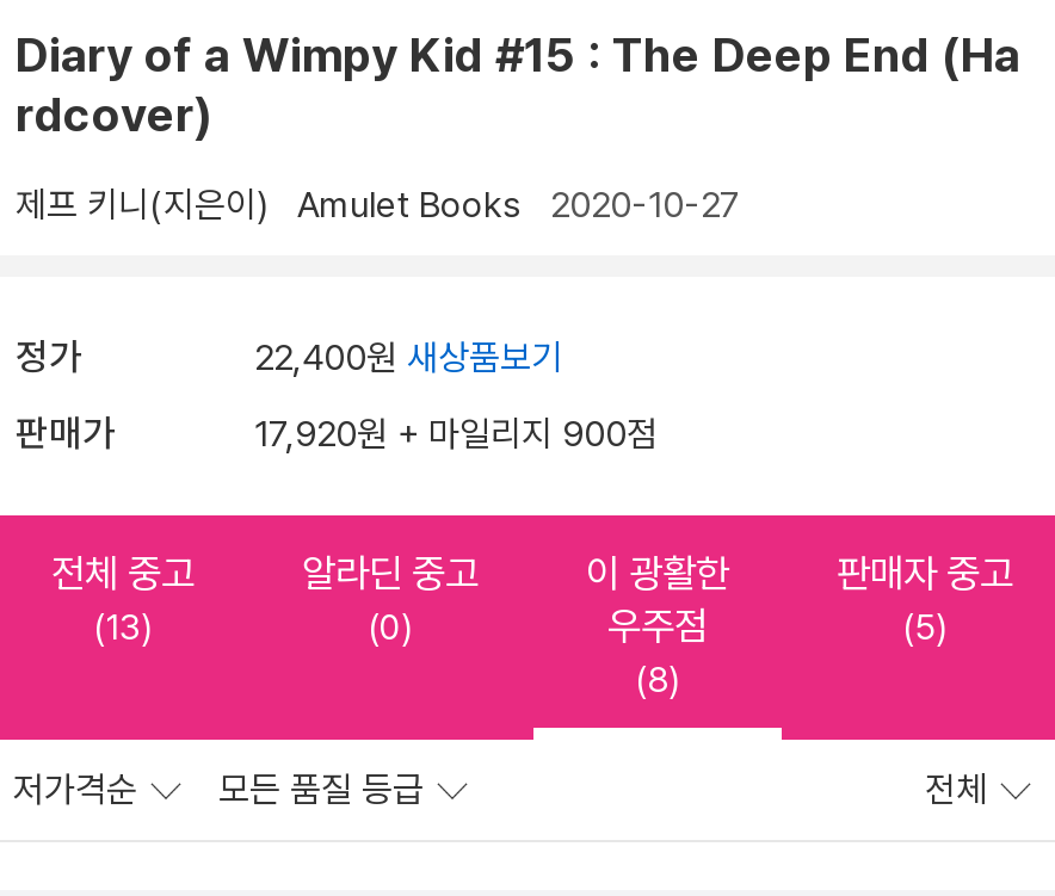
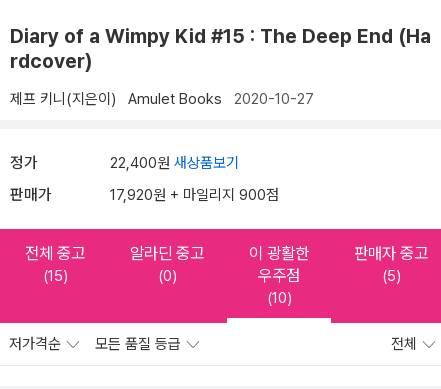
- (13)
+ (15)

- (8)
+ (10)
